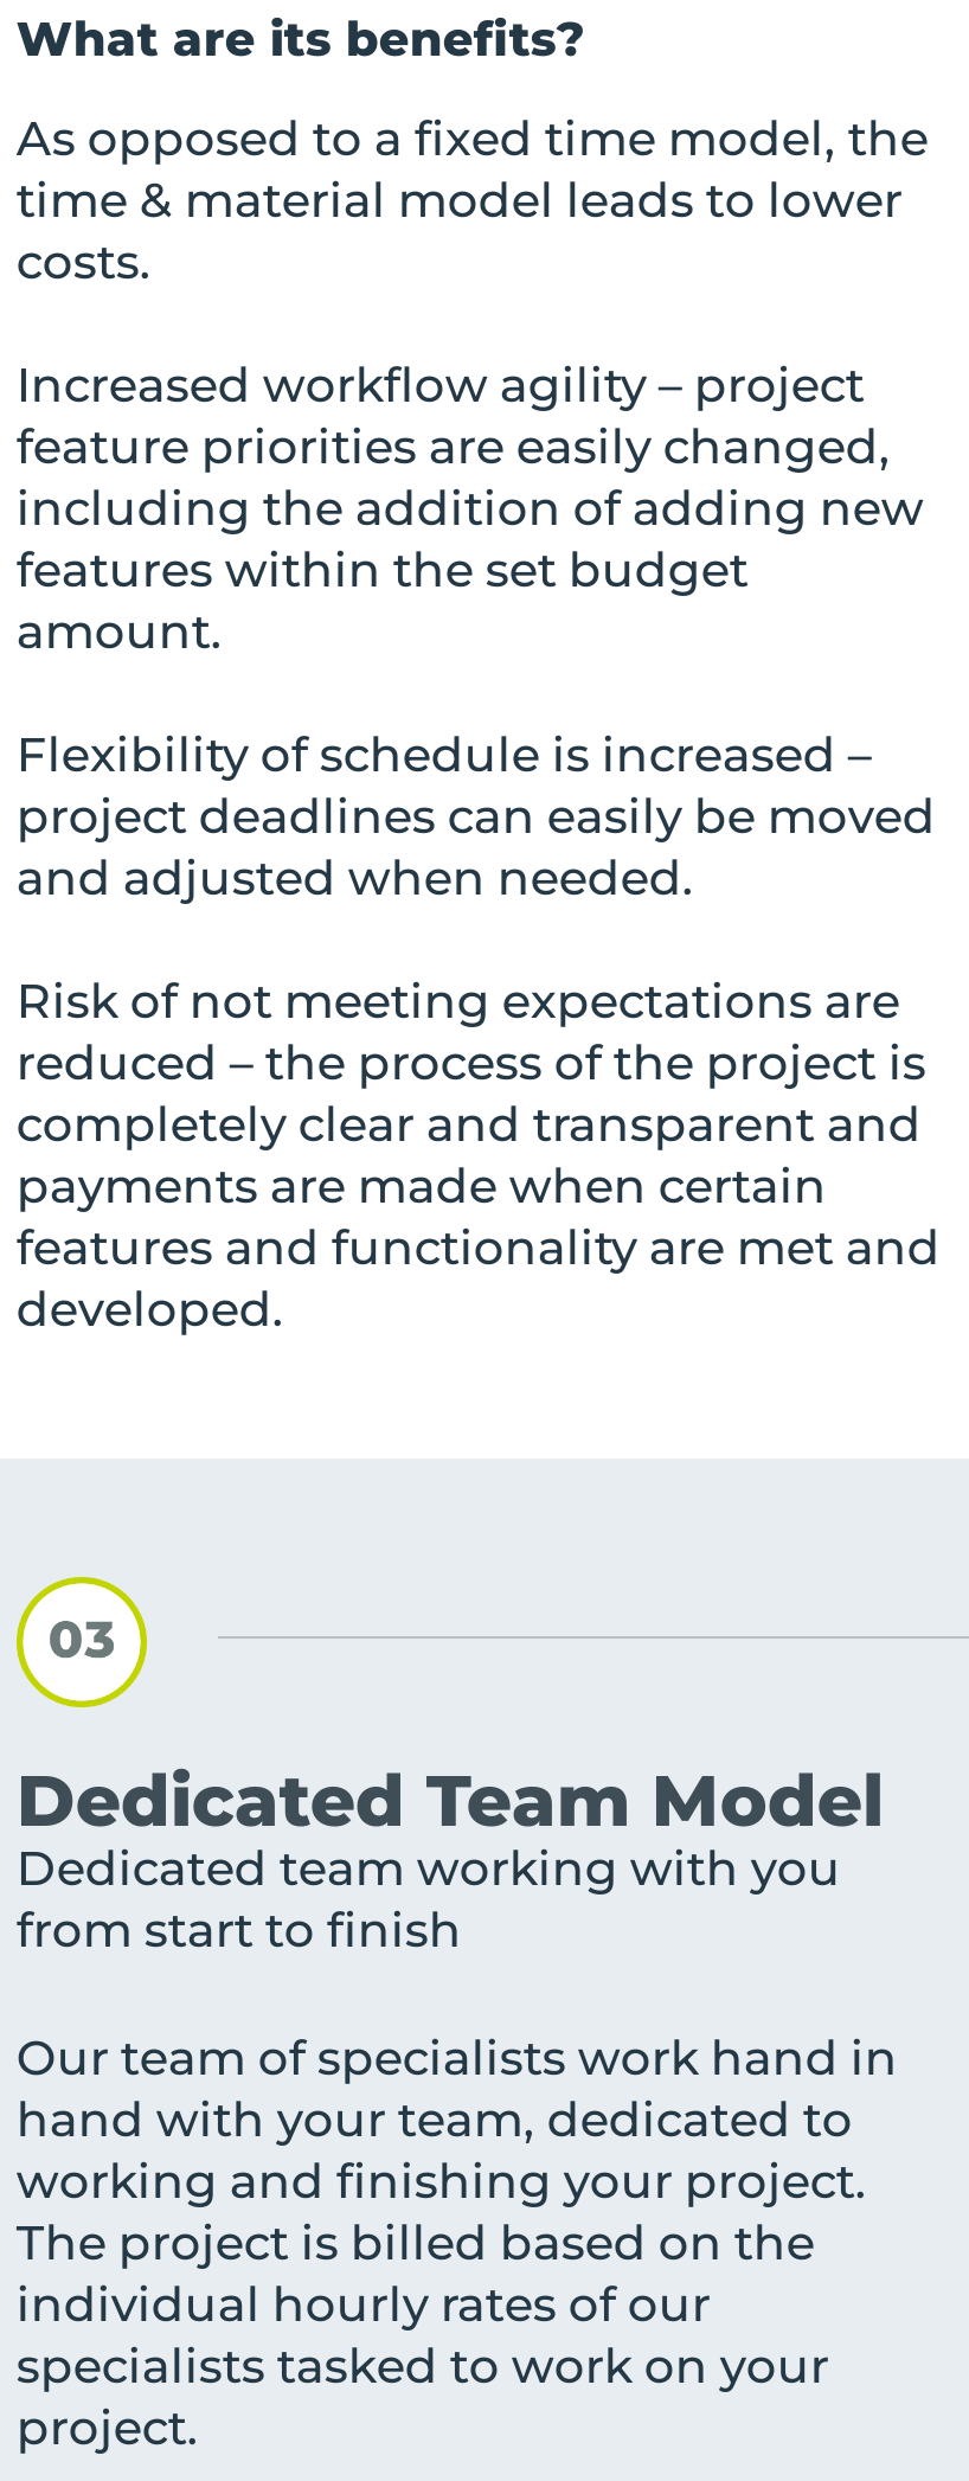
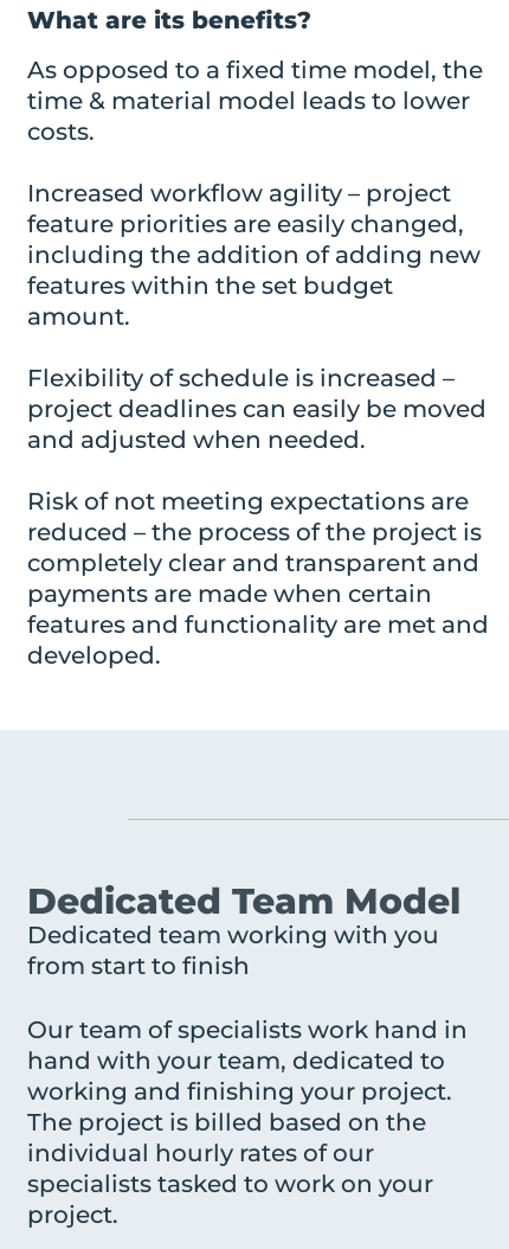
- [image]
